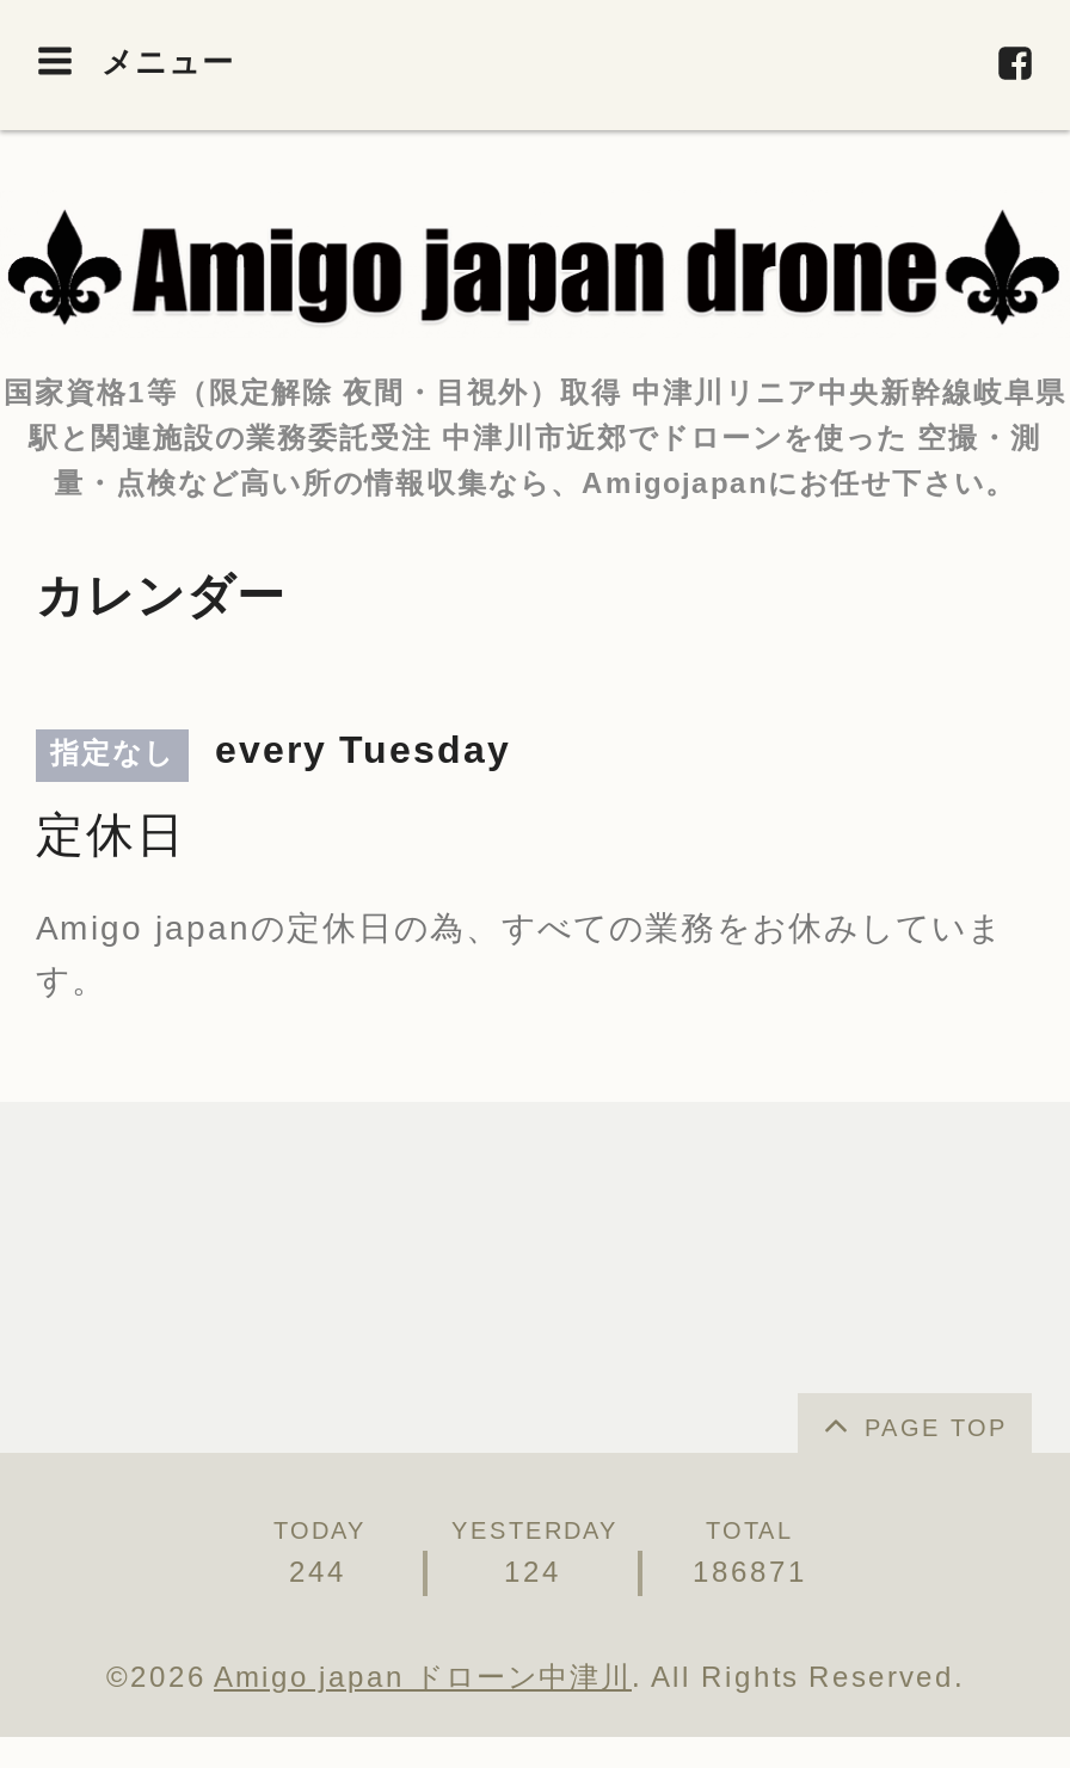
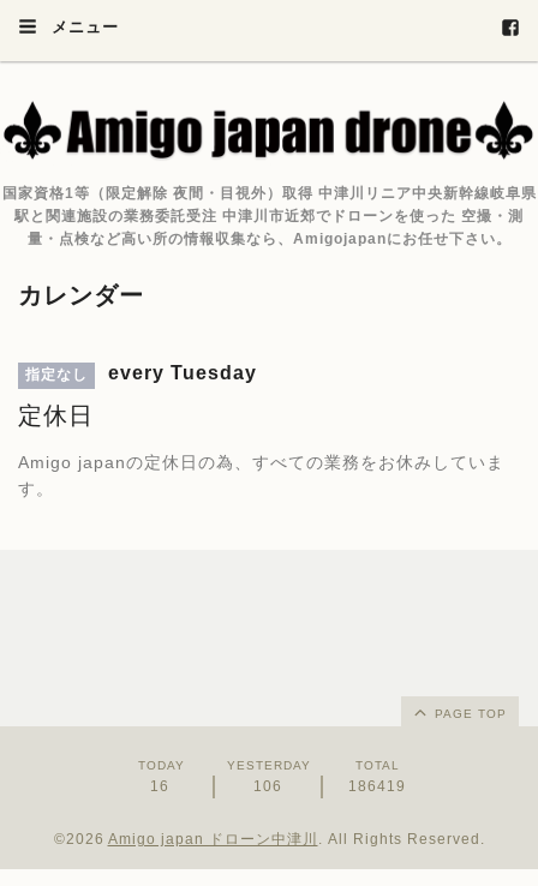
- 244
+ 16

- 124
+ 106

- 186871
+ 186419
